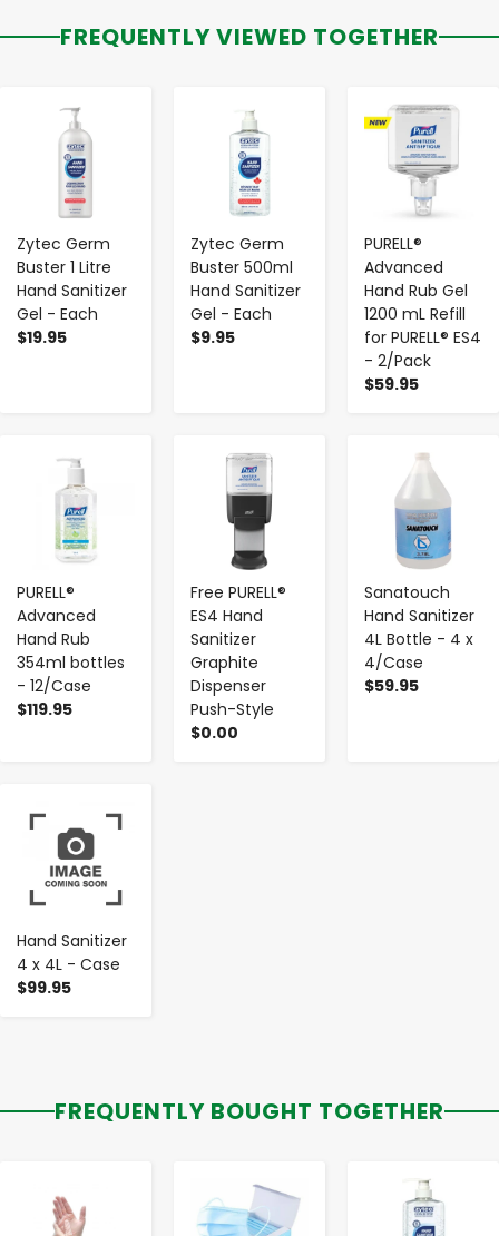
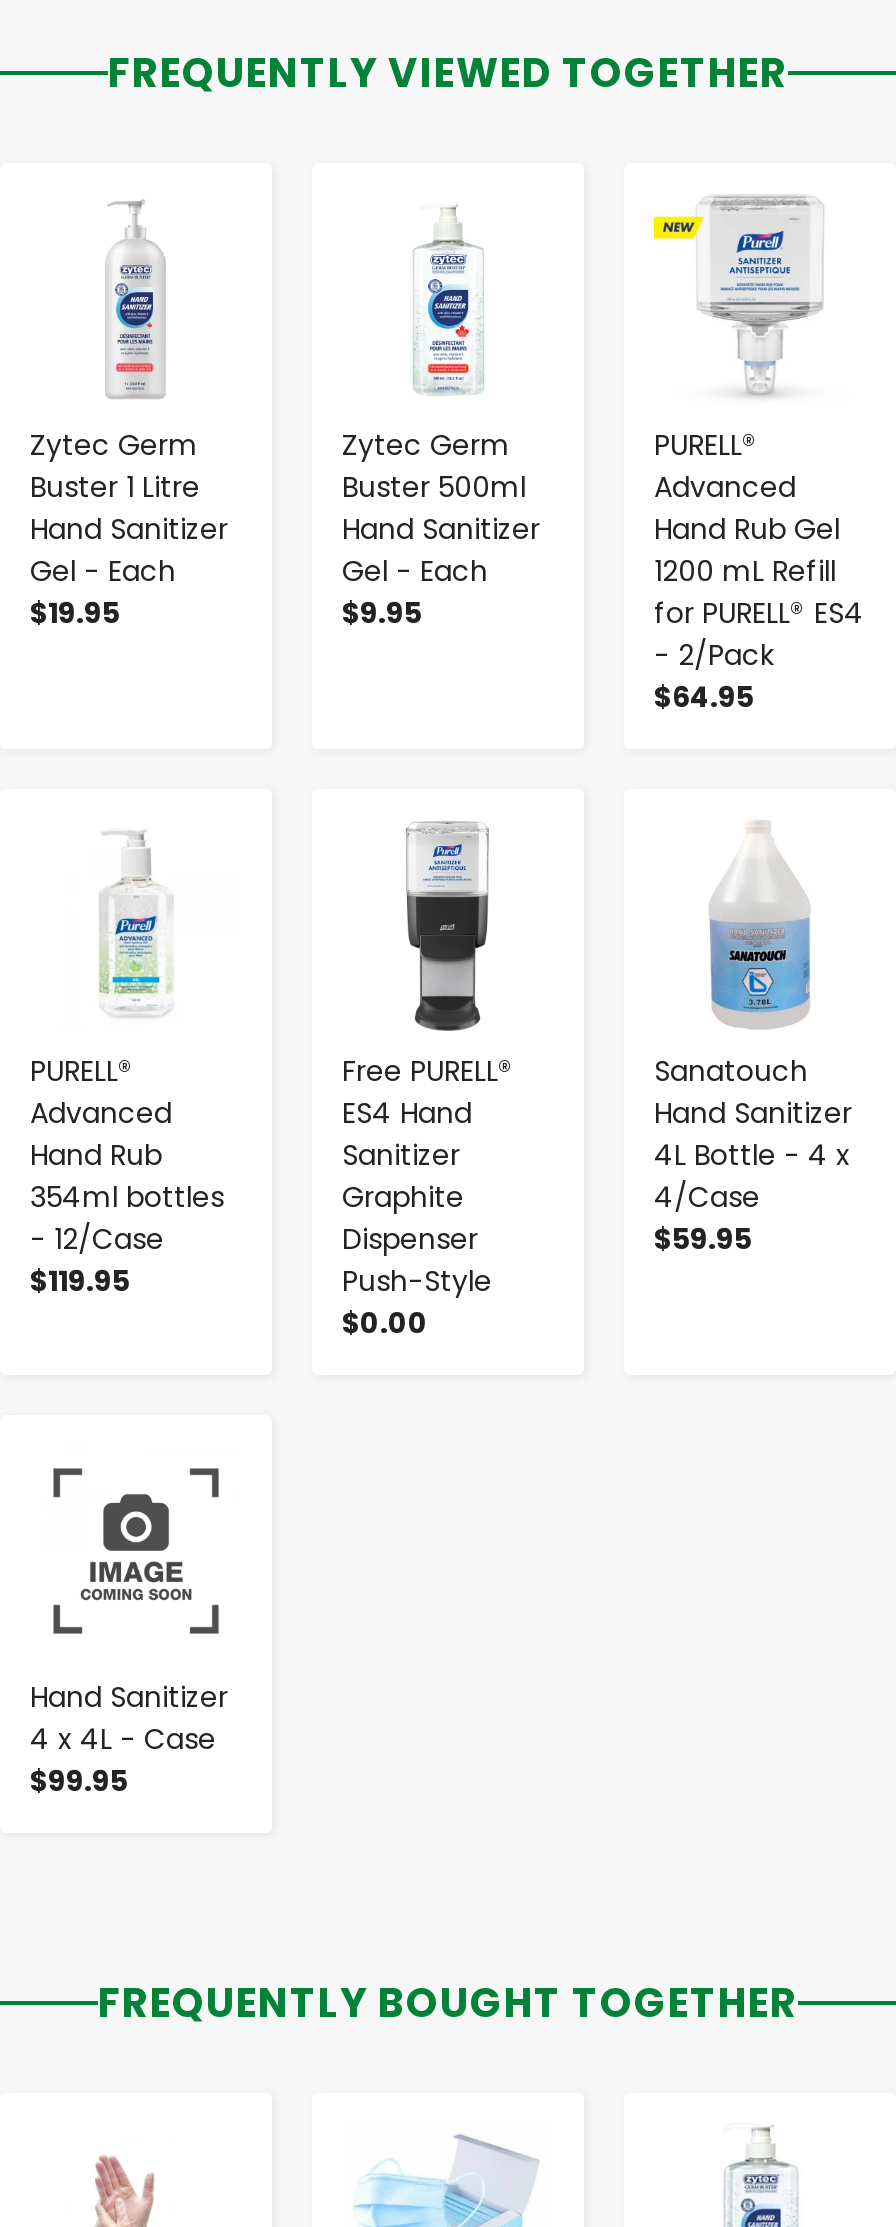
- $59.95
+ $64.95
